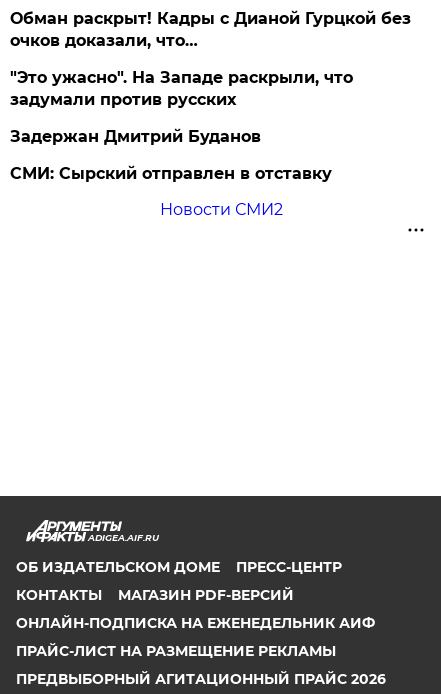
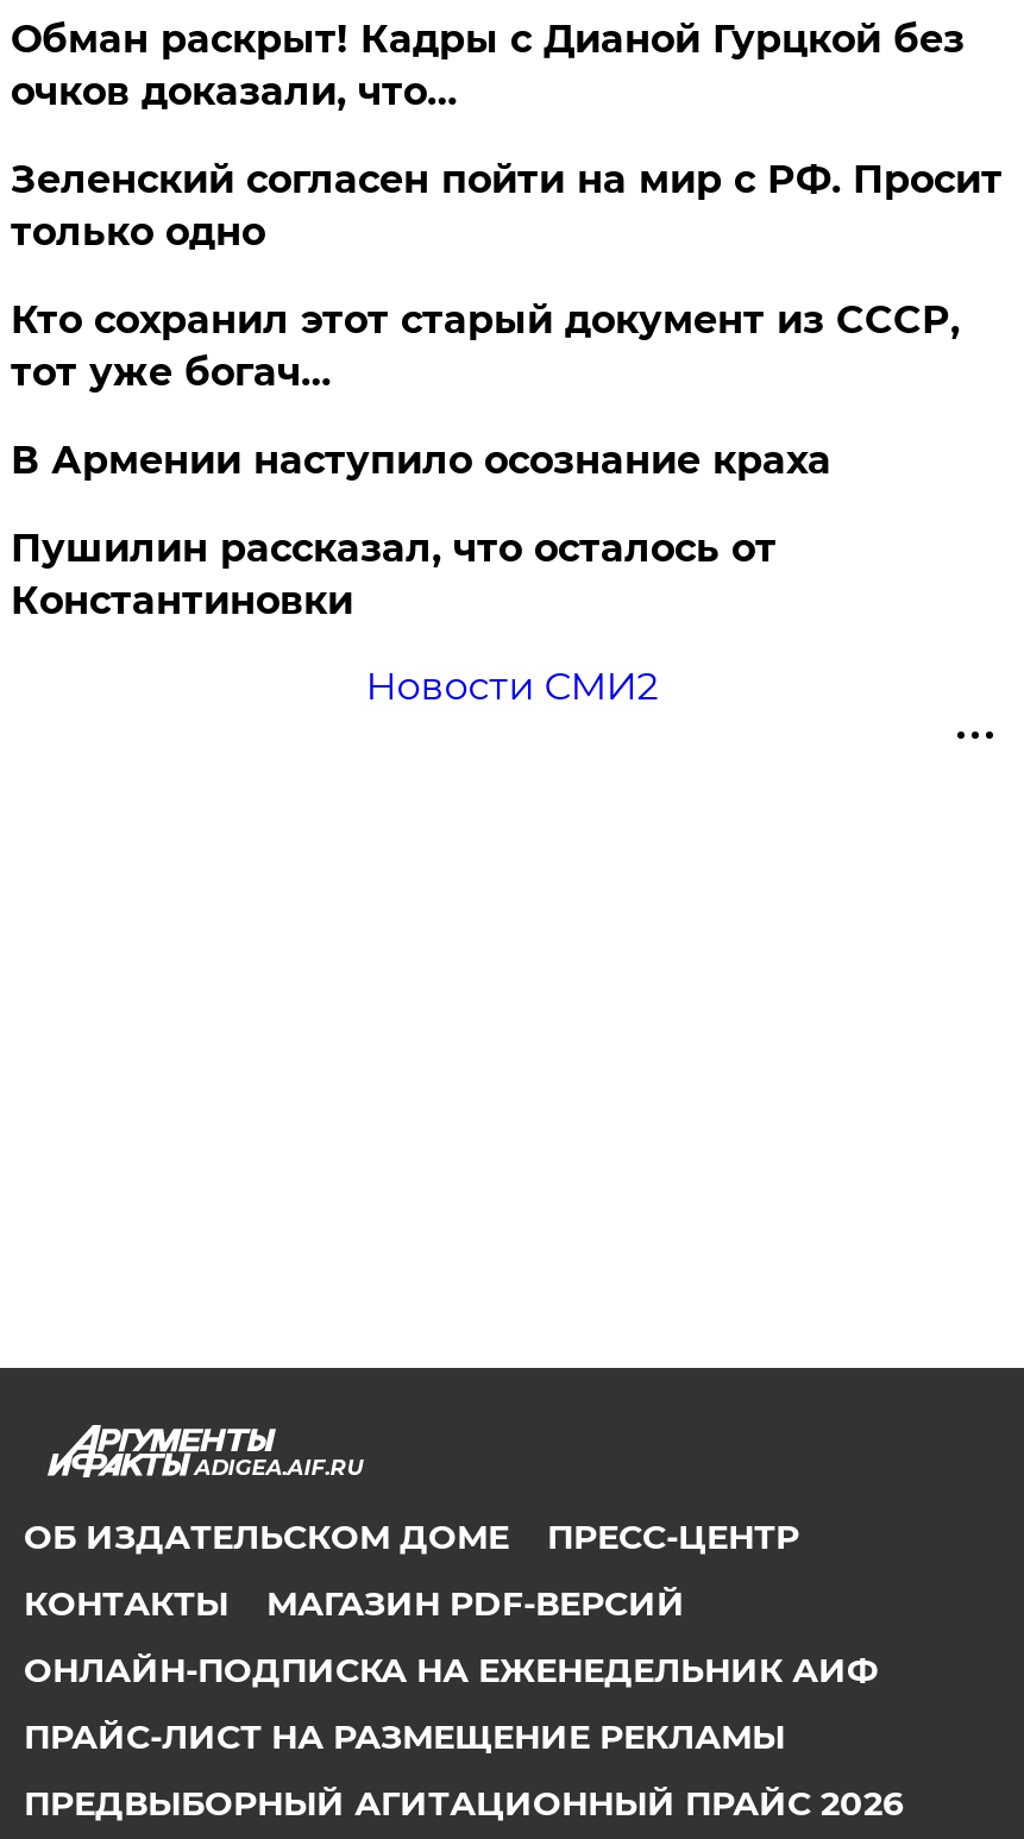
- "Это ужасно". На Западе раскрыли, что
- задумали против русских
- Задержан Дмитрий Буданов
- СМИ: Сырский отправлен в отставку
+ Зеленский согласен пойти на мир с РФ. Просит
+ только одно
+ Кто сохранил этот старый документ из СССР,
+ тот уже богач…
+ В Армении наступило осознание краха
+ Пушилин рассказал, что осталось от
+ Константиновки
